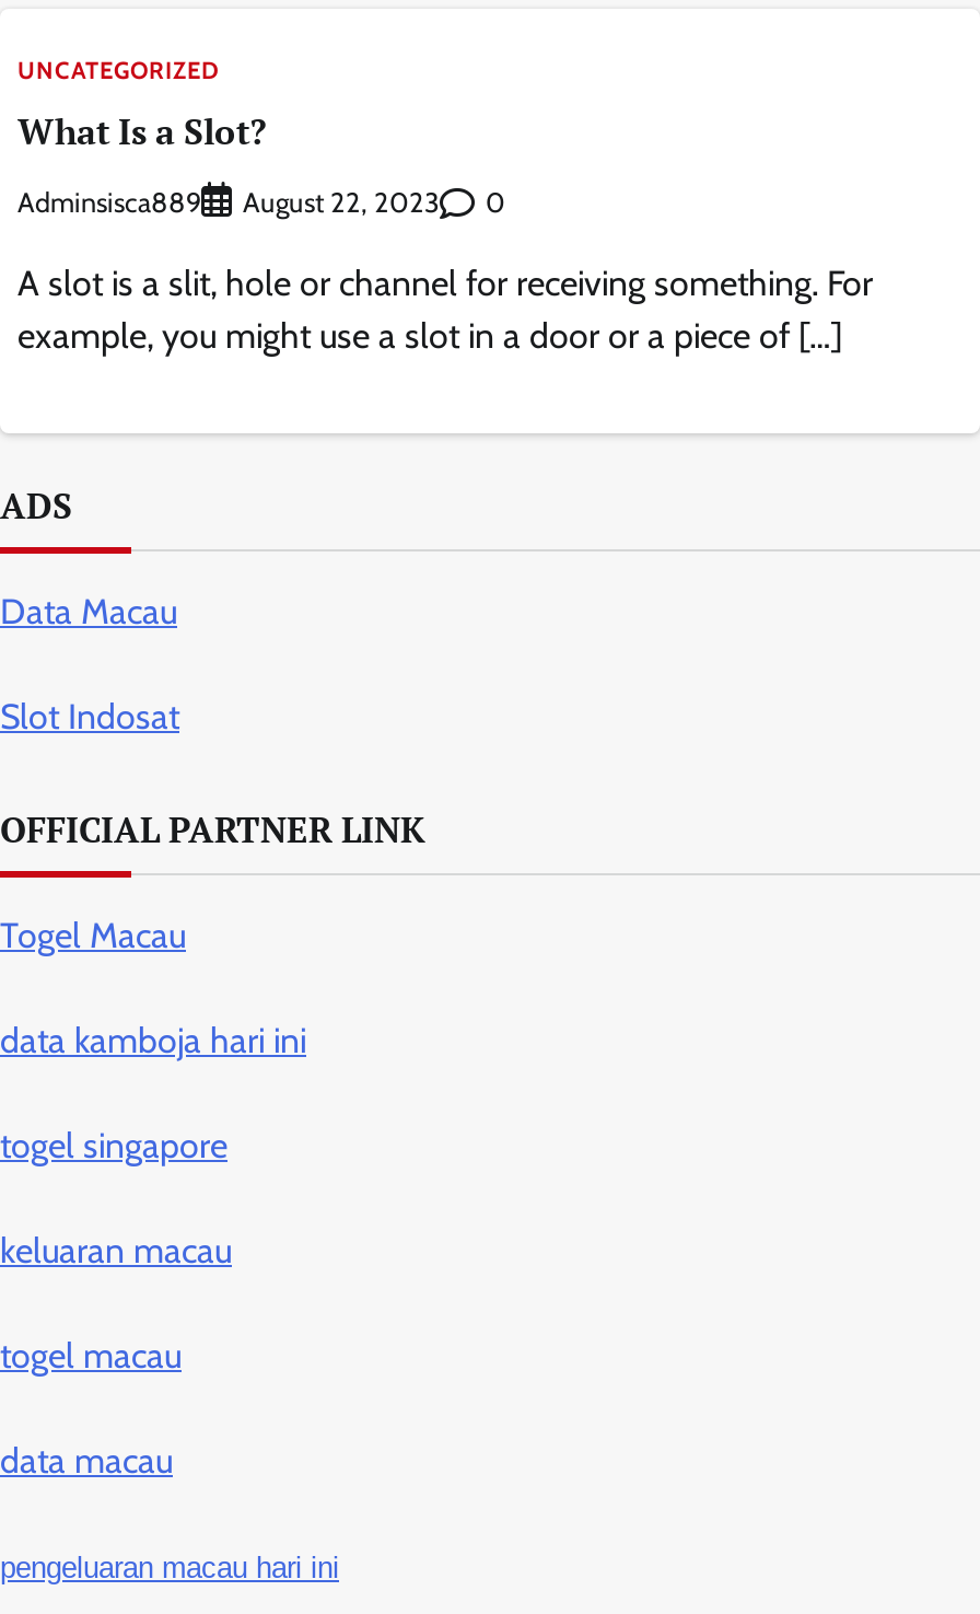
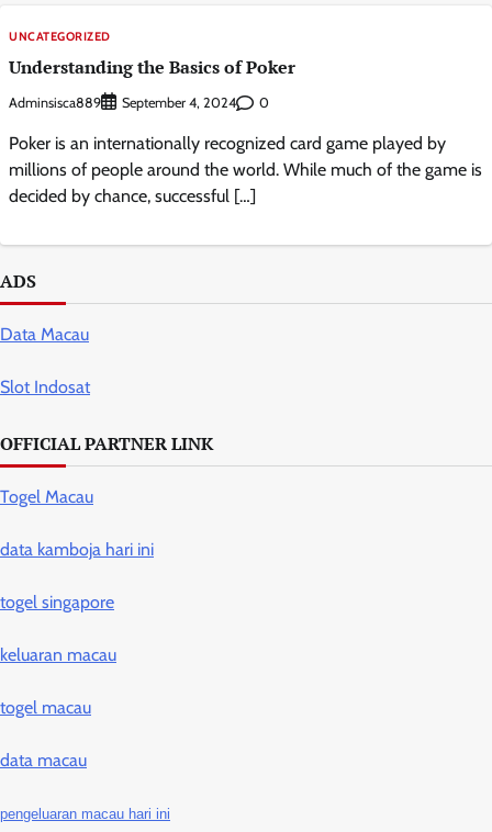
- What Is a Slot?
+ Understanding the Basics of Poker

- August 22, 2023
+ September 4, 2024

- A slot is a slit, hole or channel for receiving something. For
- example, you might use a slot in a door or a piece of […]
+ Poker is an internationally recognized card game played by
+ millions of people around the world. While much of the game is
+ decided by chance, successful […]
